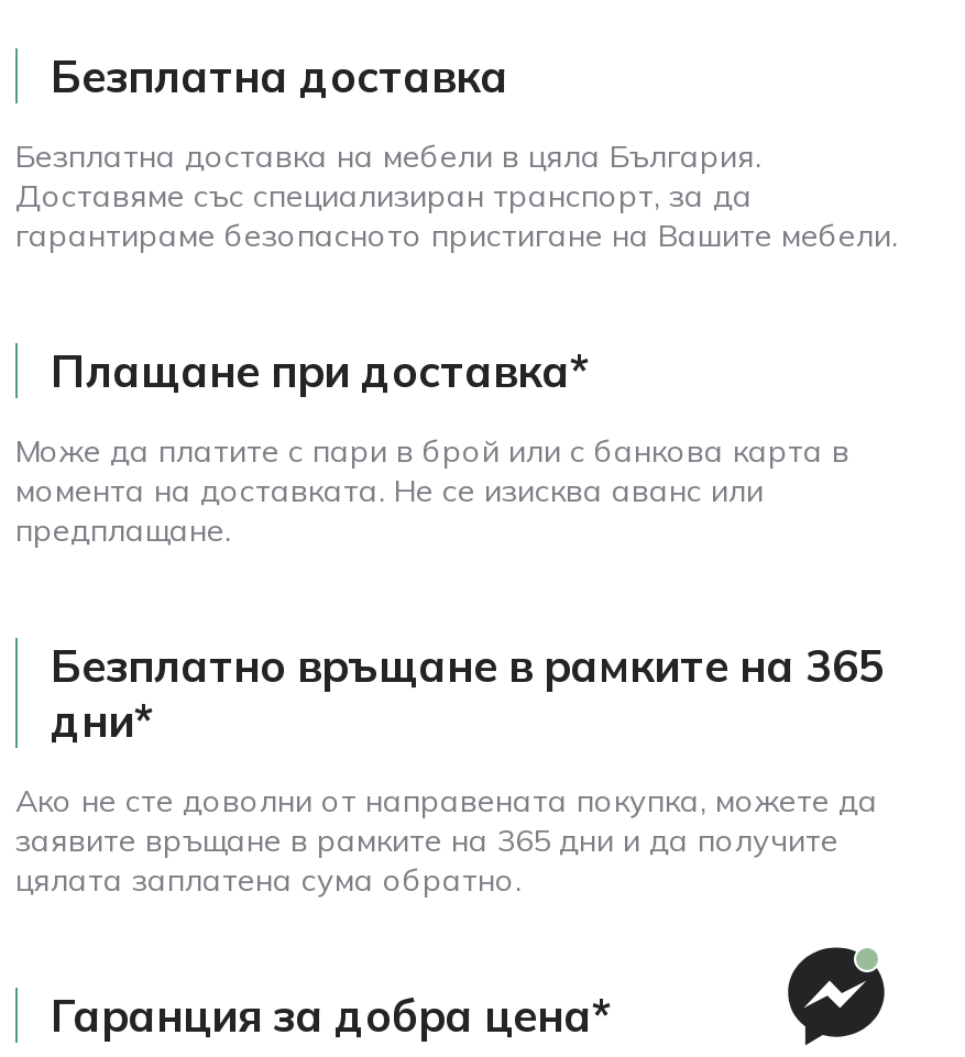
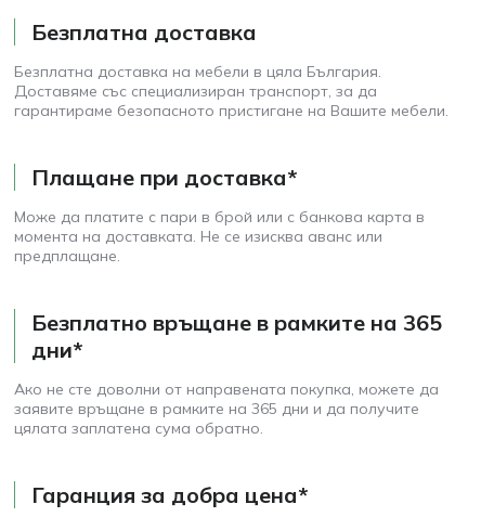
- [image]
